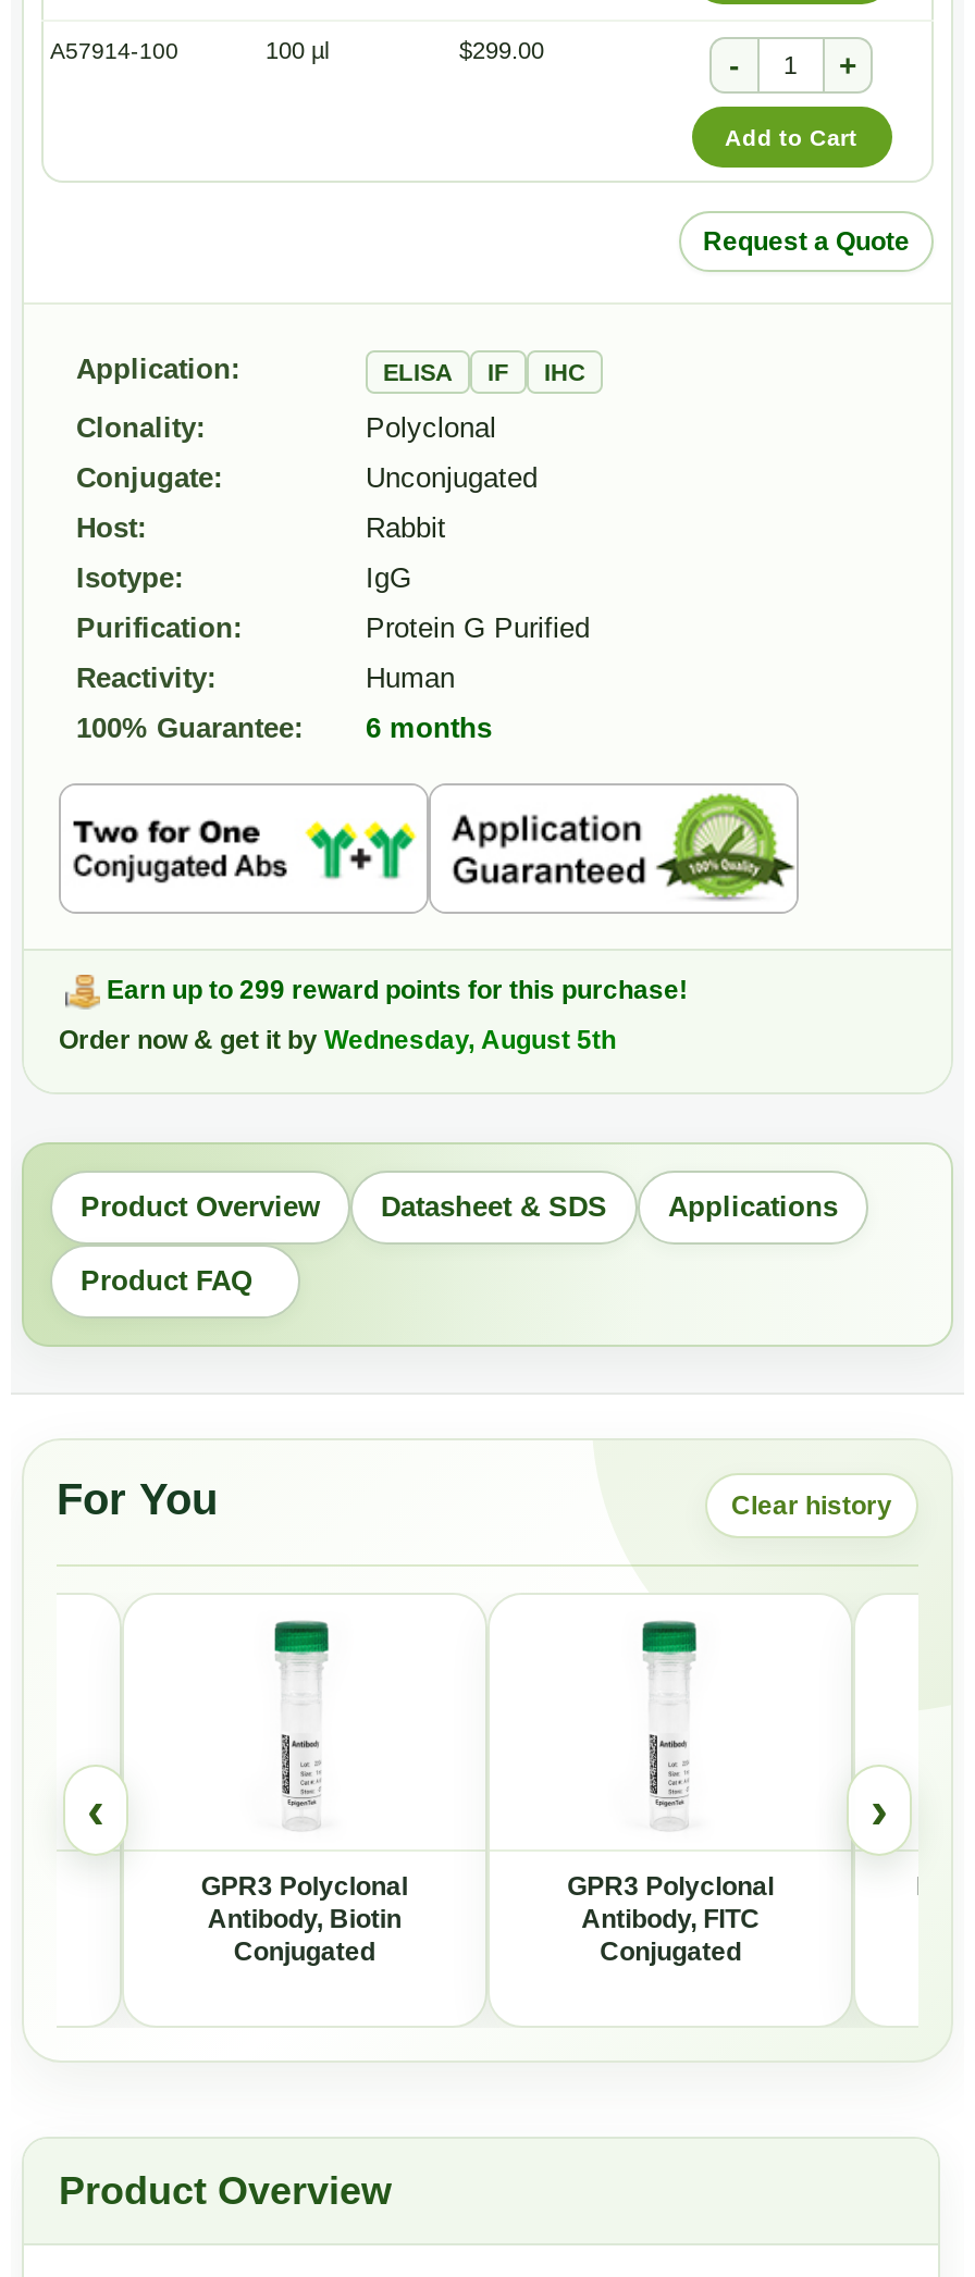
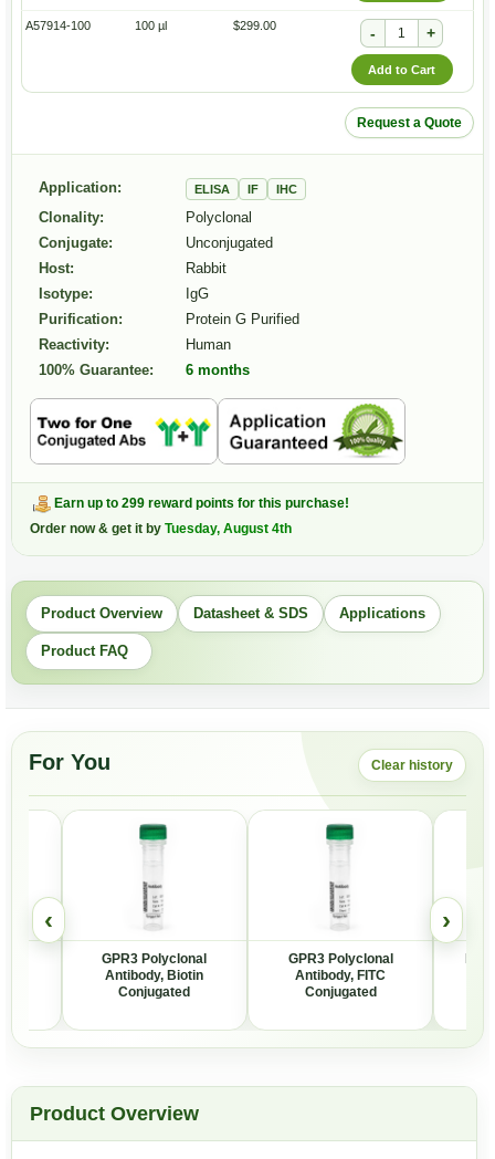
- Order now & get it by Wednesday, August 5th
+ Order now & get it by Tuesday, August 4th
